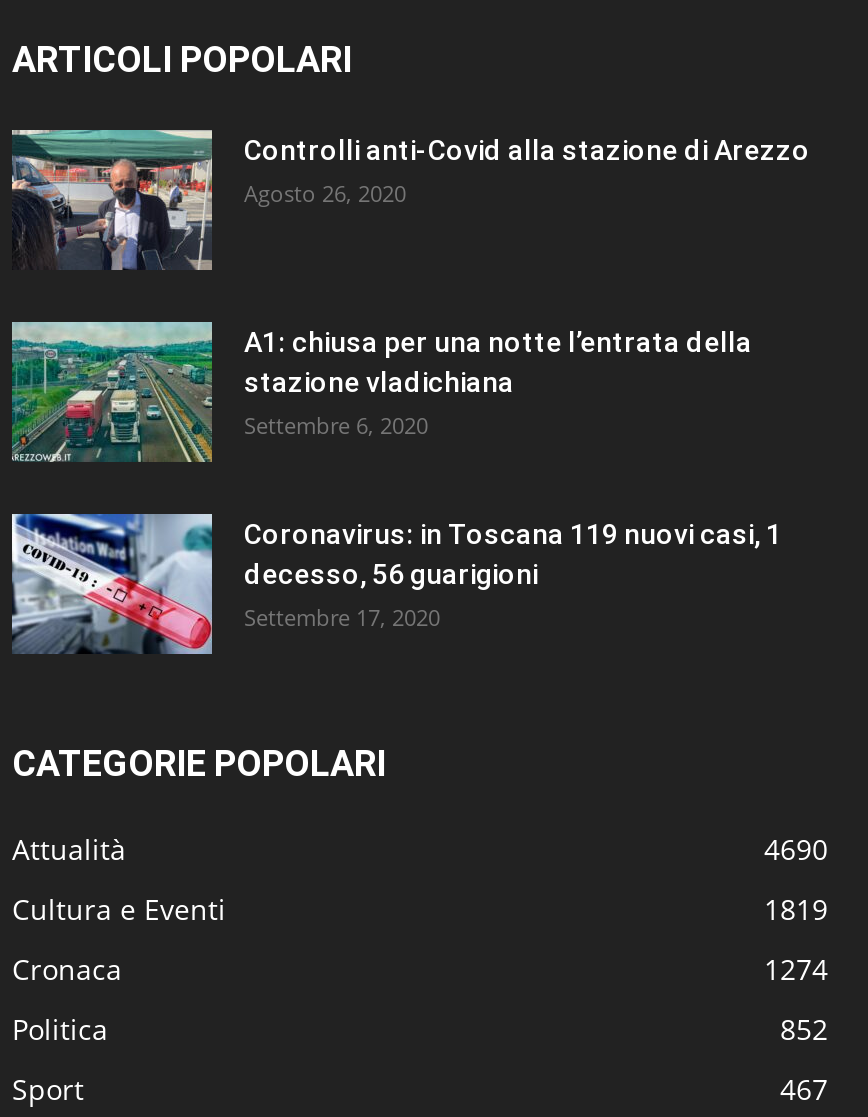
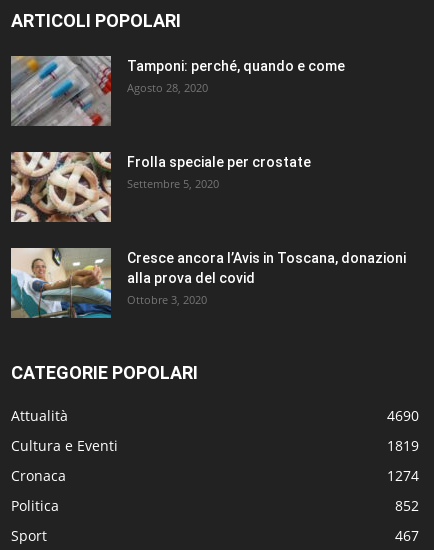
- [image]
- Controlli anti-Covid alla stazione di Arezzo
- Agosto 26, 2020
+ [image]
+ Tamponi: perché, quando e come
+ Agosto 28, 2020

- [image]
- A1: chiusa per una notte l’entrata della
- stazione vladichiana
- Settembre 6, 2020
+ [image]
+ Frolla speciale per crostate
+ Settembre 5, 2020

- [image]
- Coronavirus: in Toscana 119 nuovi casi, 1
- decesso, 56 guarigioni
- Settembre 17, 2020
+ [image]
+ Cresce ancora l’Avis in Toscana, donazioni
+ alla prova del covid
+ Ottobre 3, 2020
